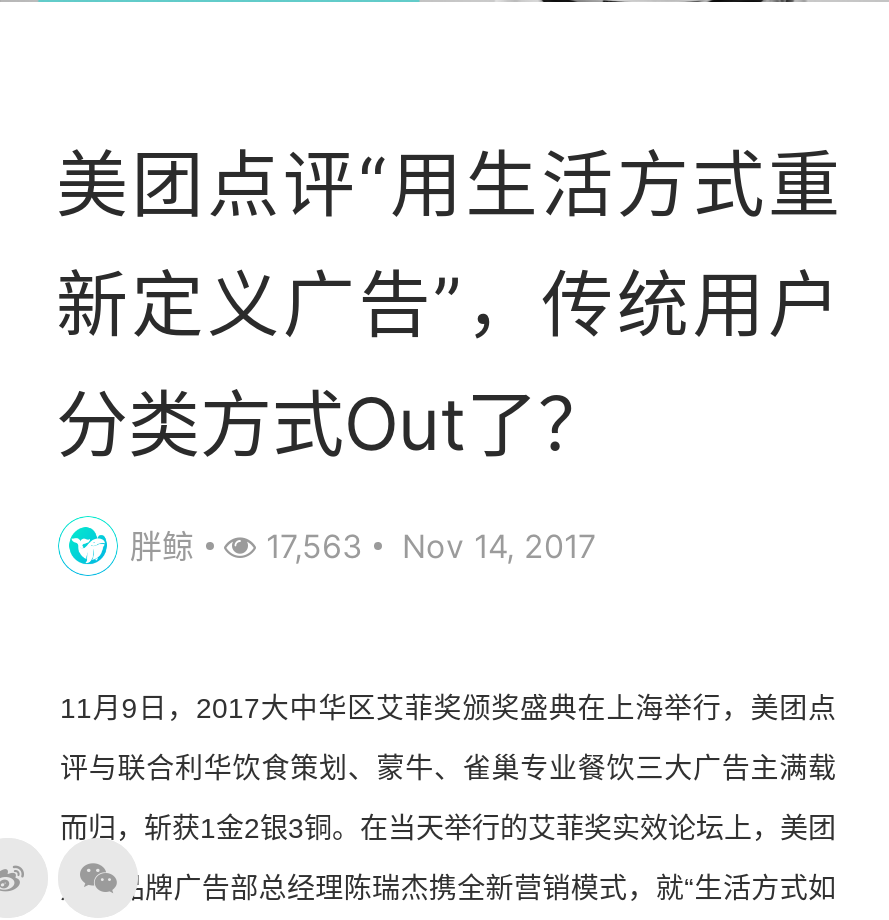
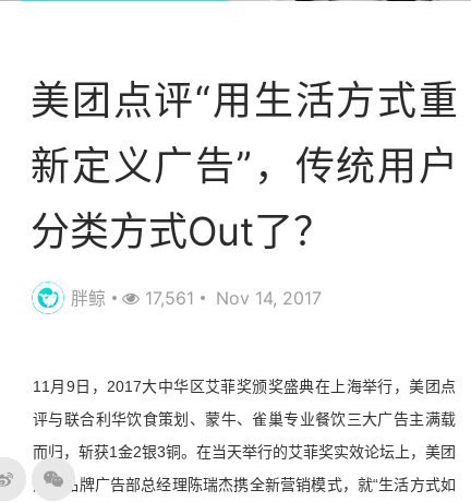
- 胖鲸 17,563 Nov 14, 2017
+ 胖鲸 17,561 Nov 14, 2017
